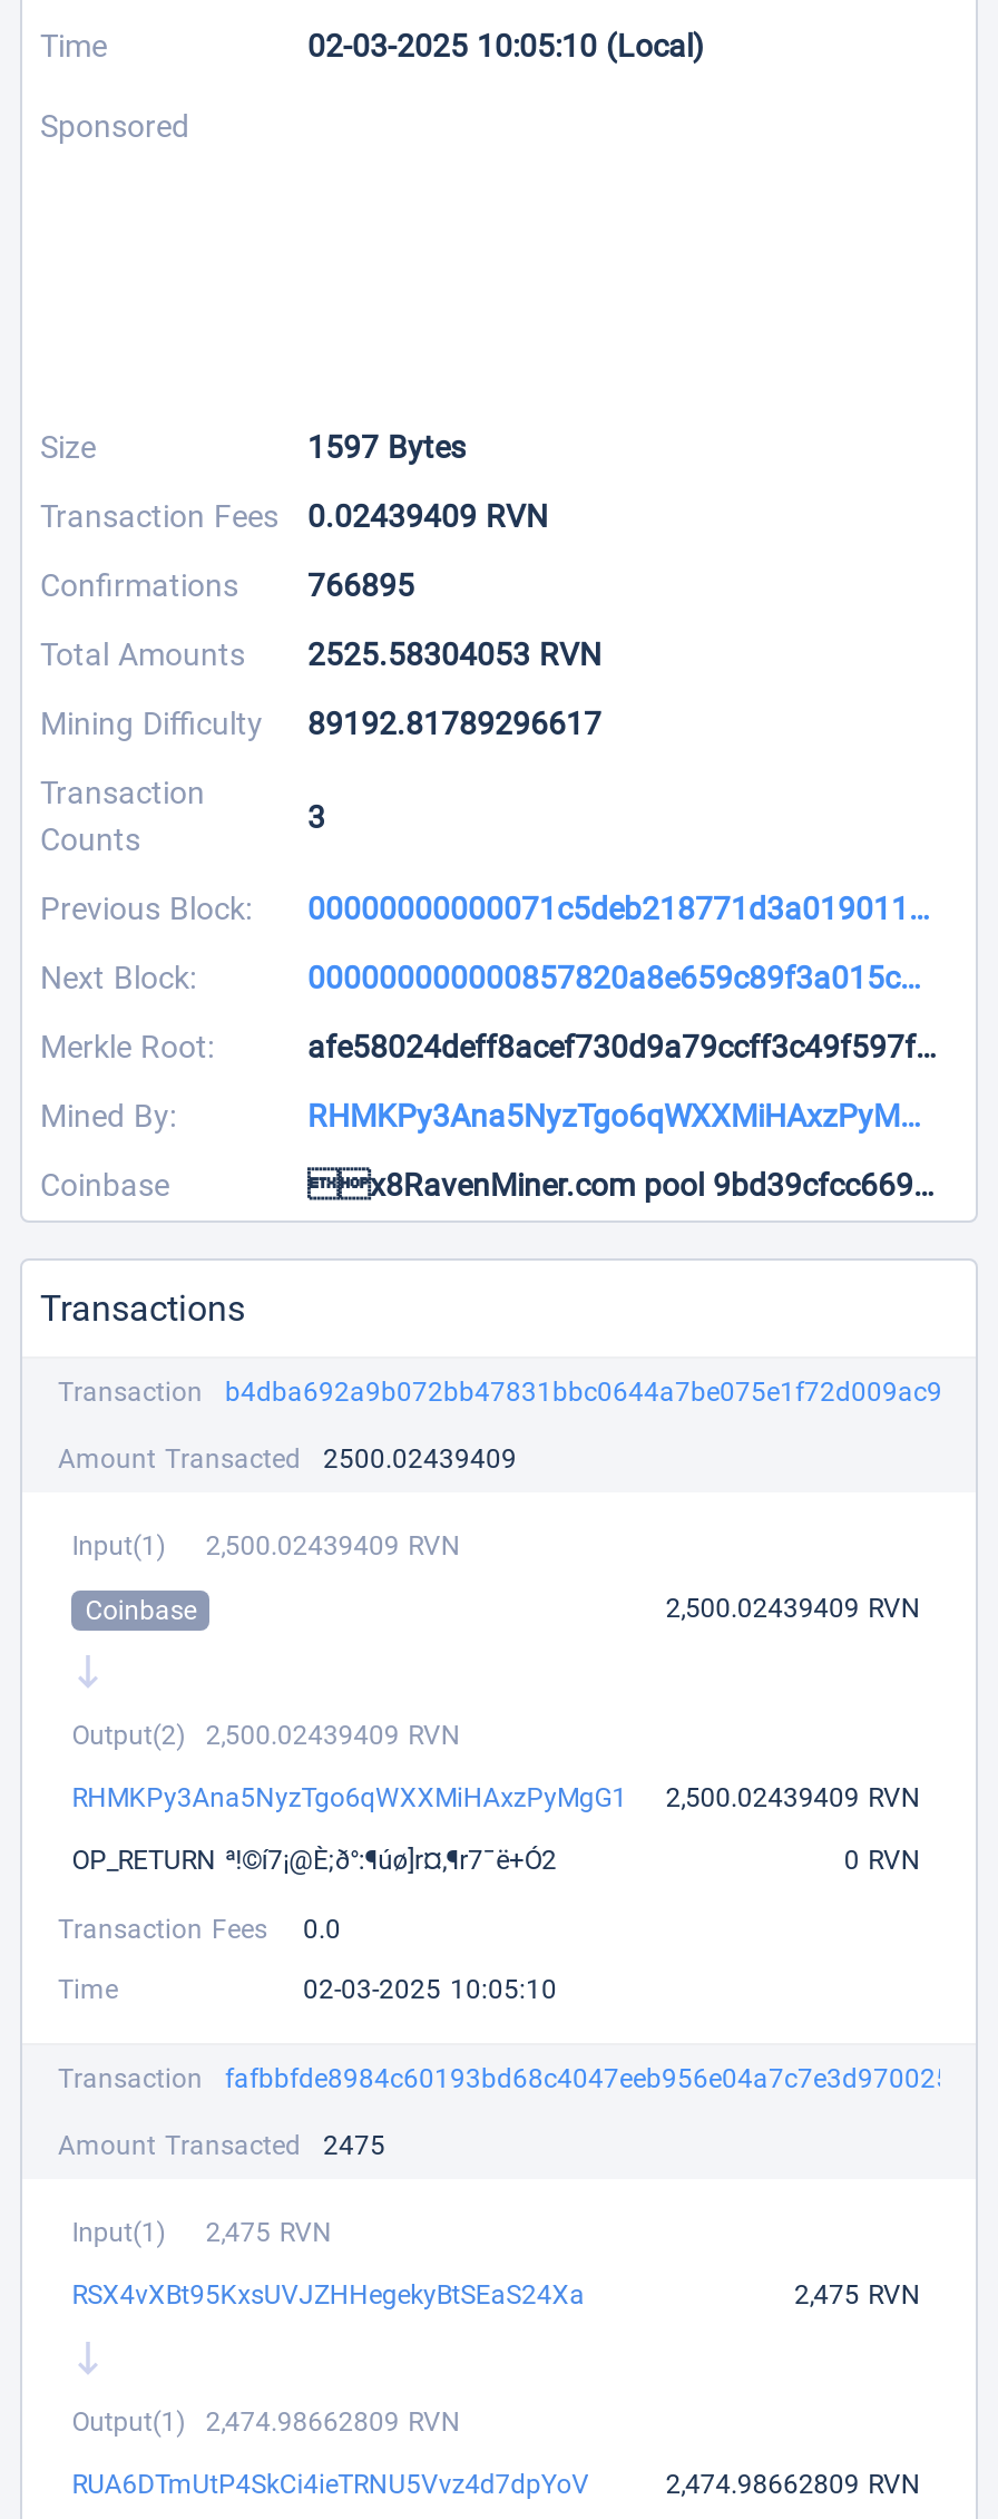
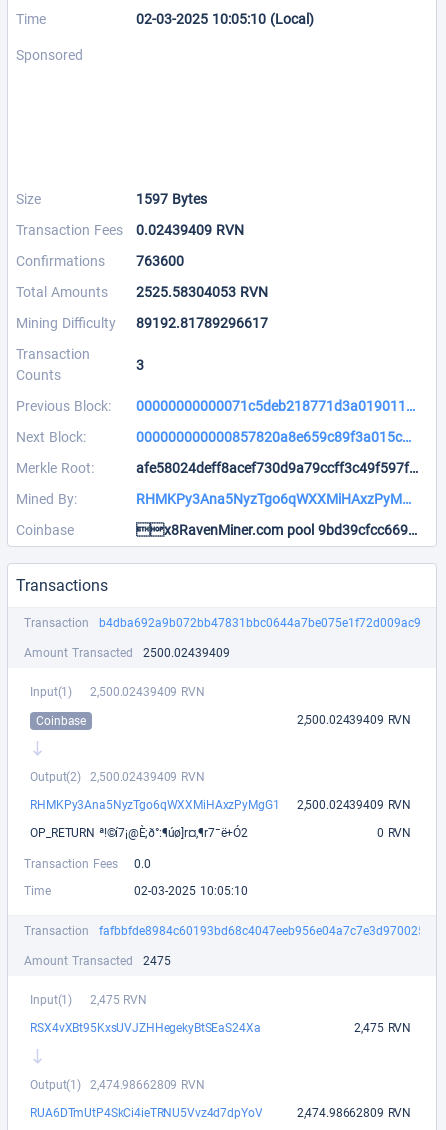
- Confirmations 766895
+ Confirmations 763600
